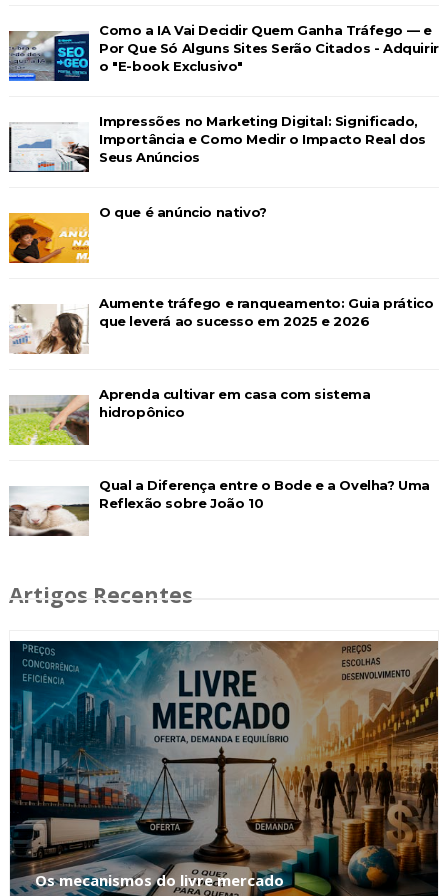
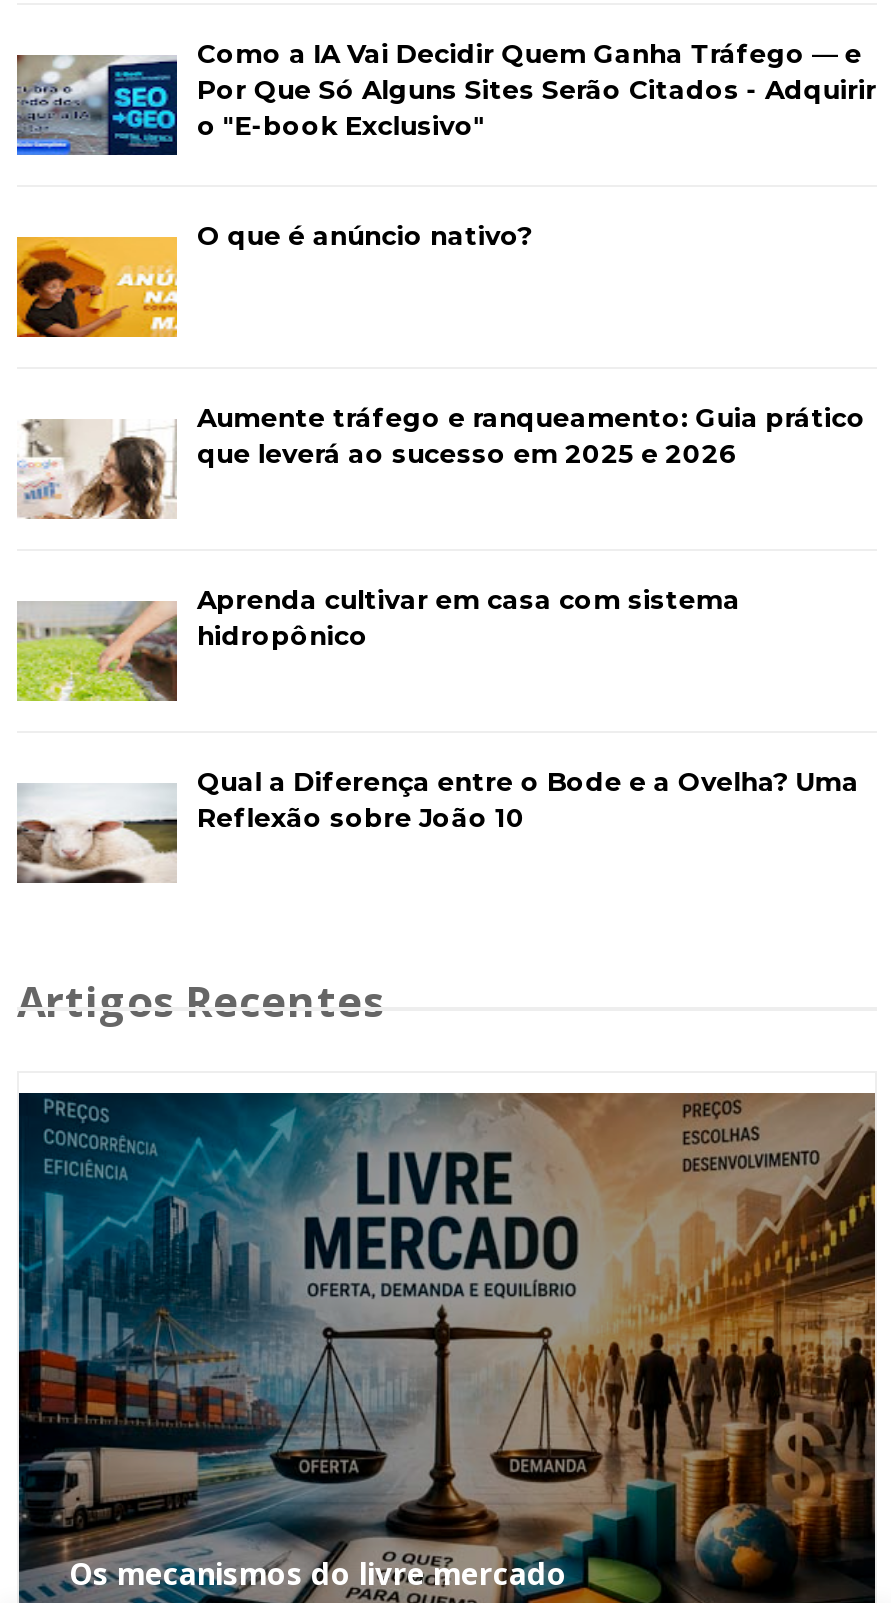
- [image]
- Impressões no Marketing Digital: Significado,
- Importância e Como Medir o Impacto Real dos
- Seus Anúncios
